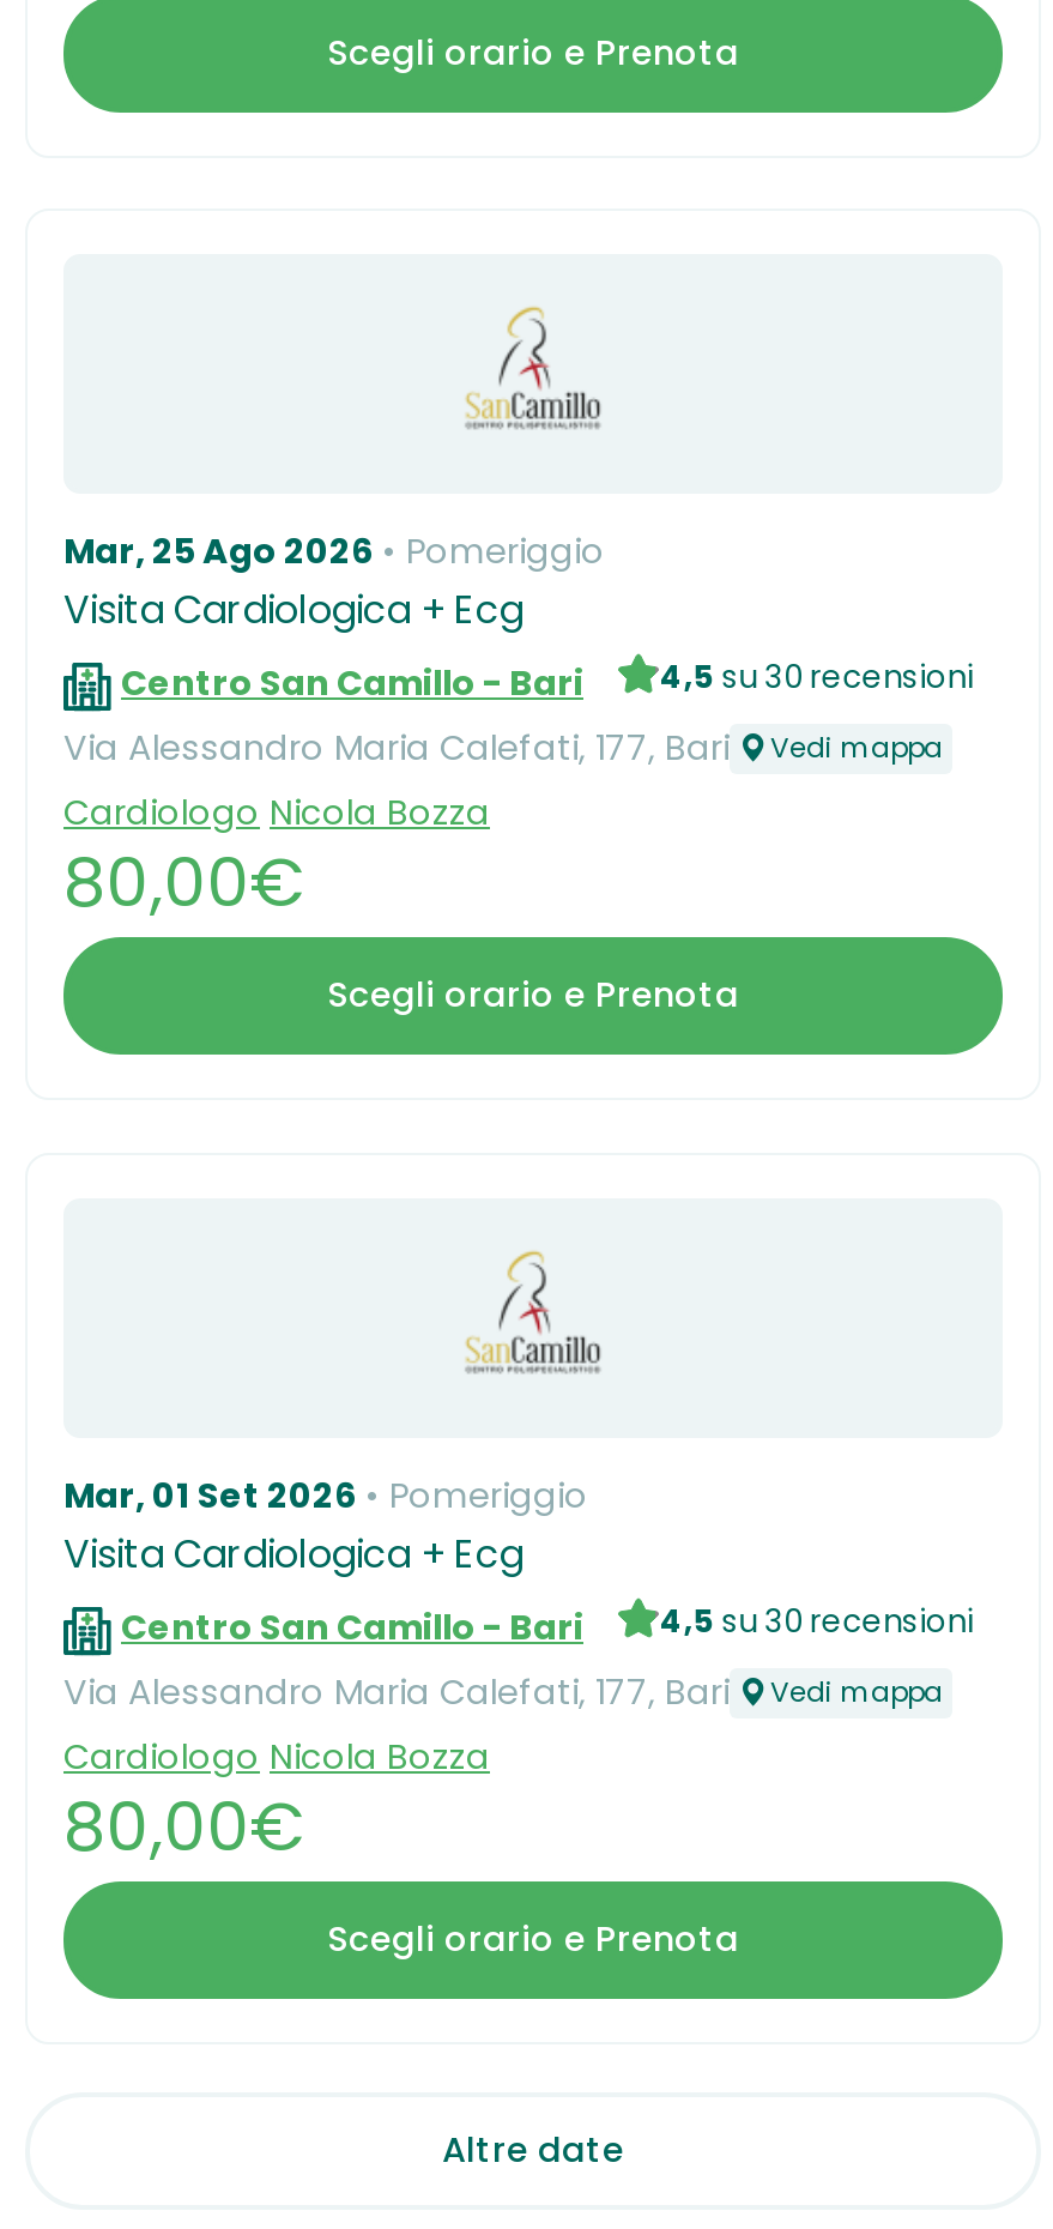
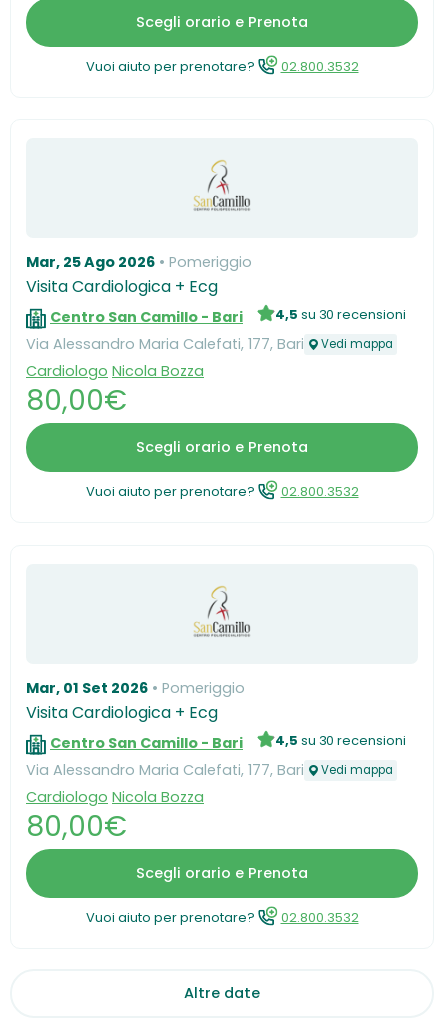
+ Vuoi aiuto per prenotare?
+ 02.800.3532

+ Vuoi aiuto per prenotare?
+ 02.800.3532

+ Vuoi aiuto per prenotare?
+ 02.800.3532
